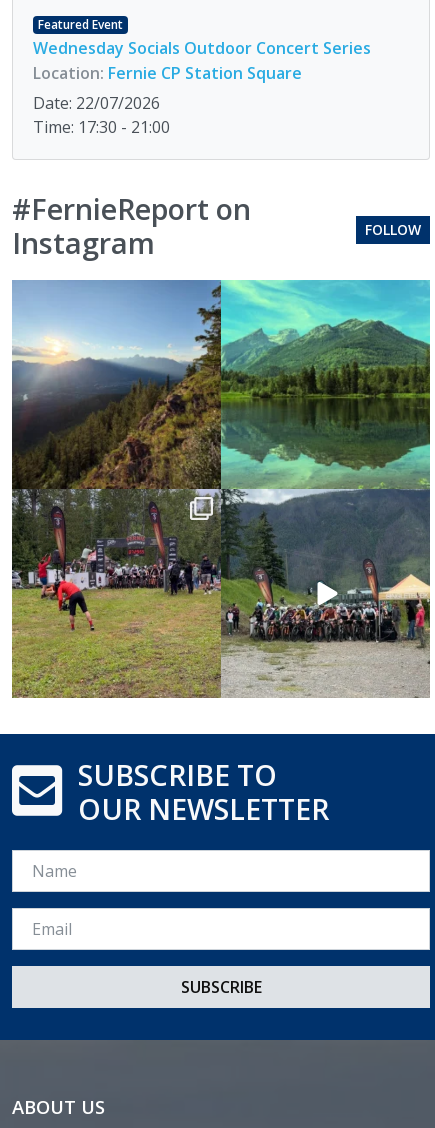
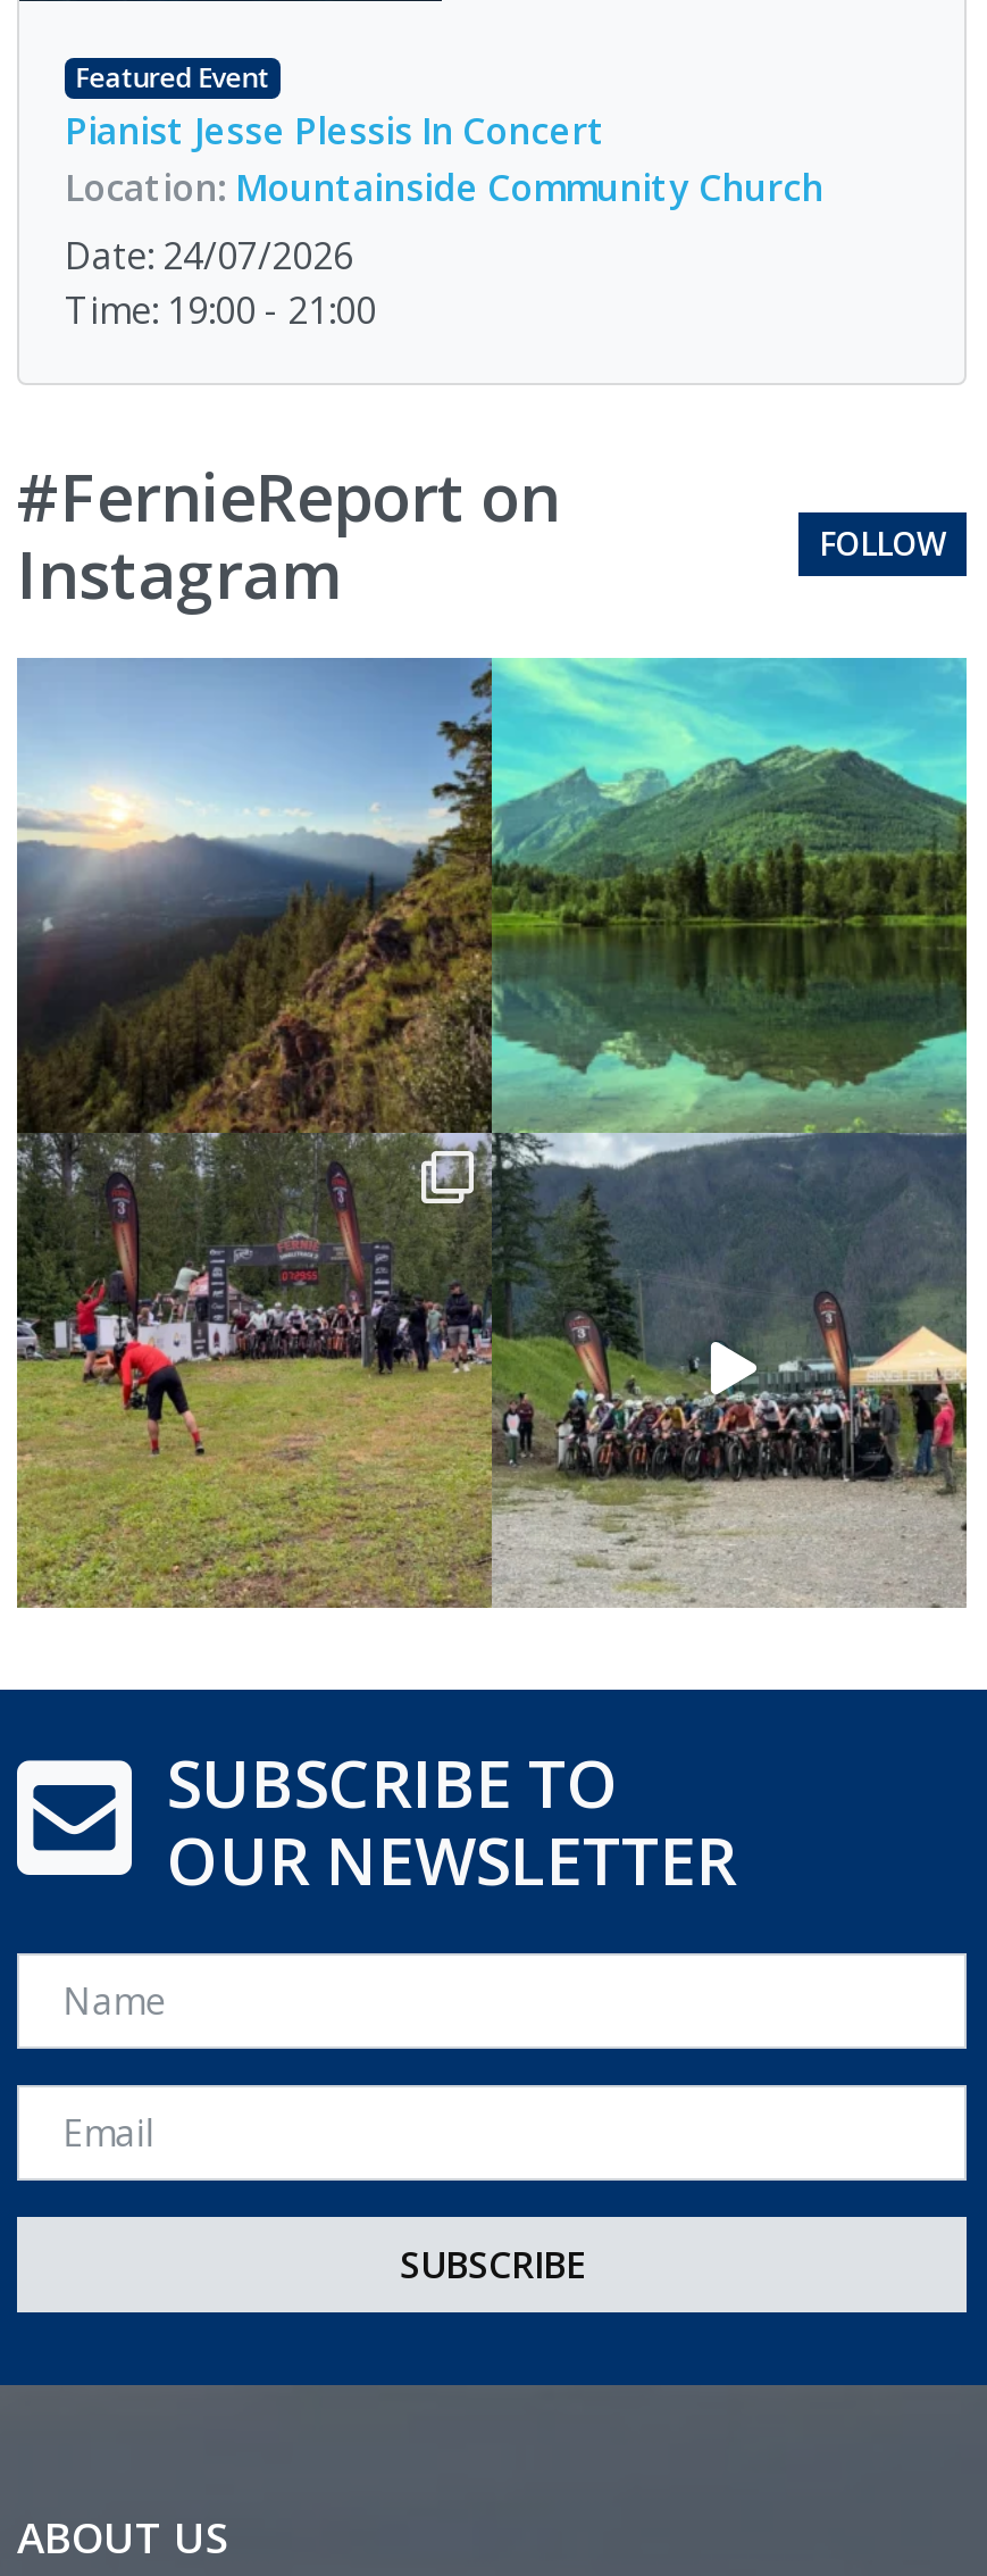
- Wednesday Socials Outdoor Concert Series
- Location: Fernie CP Station Square
- Date: 22/07/2026
- Time: 17:30 - 21:00
+ Pianist Jesse Plessis In Concert
+ Location: Mountainside Community Church
+ Date: 24/07/2026
+ Time: 19:00 - 21:00
